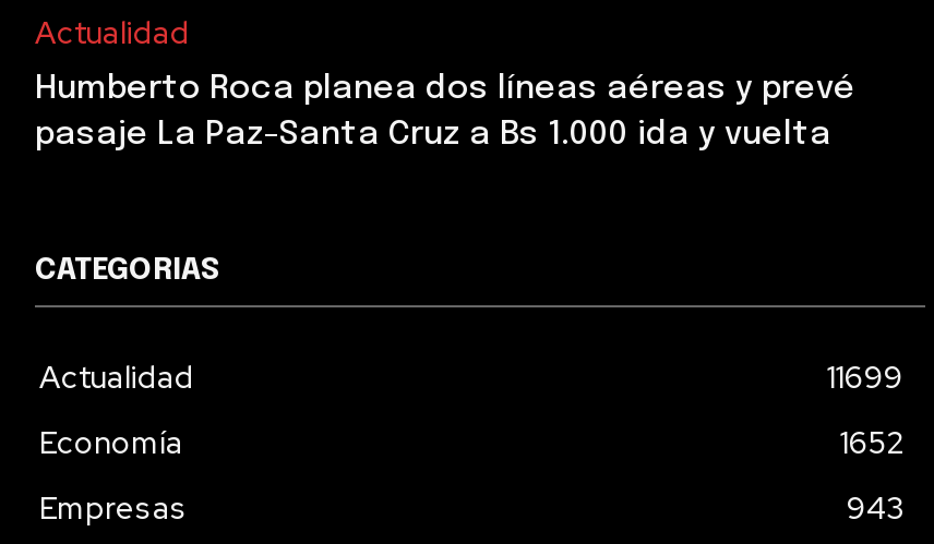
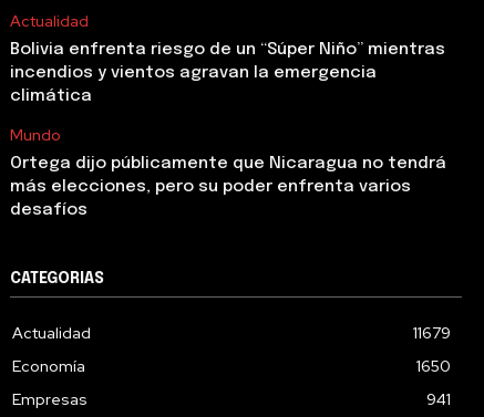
- Humberto Roca planea dos líneas aéreas y prevé
- pasaje La Paz-Santa Cruz a Bs 1.000 ida y vuelta
+ Bolivia enfrenta riesgo de un “Súper Niño” mientras
+ incendios y vientos agravan la emergencia
+ climática
+ Mundo
+ Ortega dijo públicamente que Nicaragua no tendrá
+ más elecciones, pero su poder enfrenta varios
+ desafíos

- 11699
+ 11679

- 1652
+ 1650

- 943
+ 941
